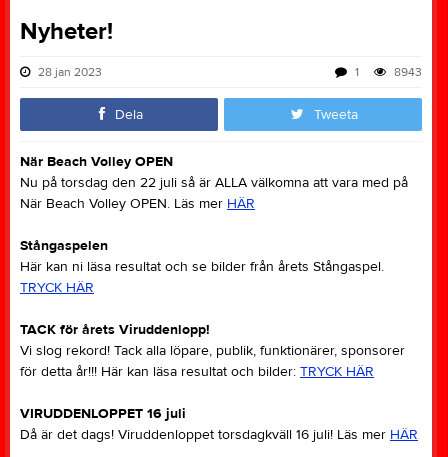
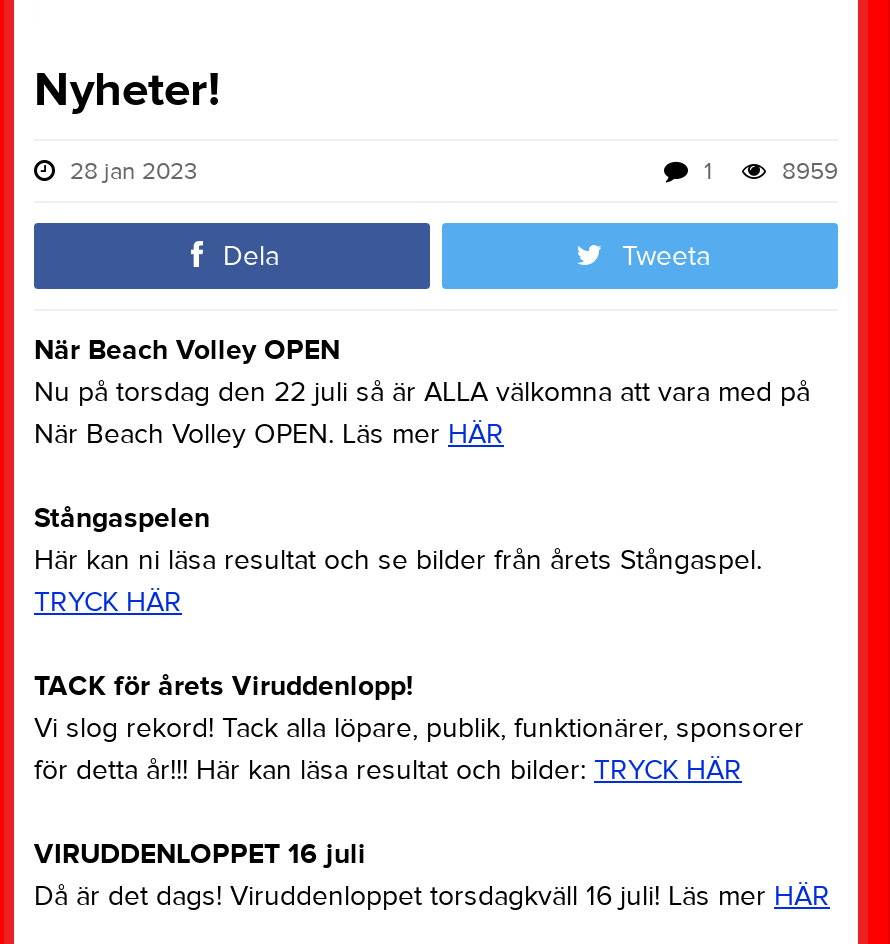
- 1 8943
+ 1 8959
